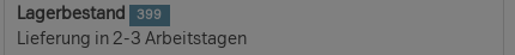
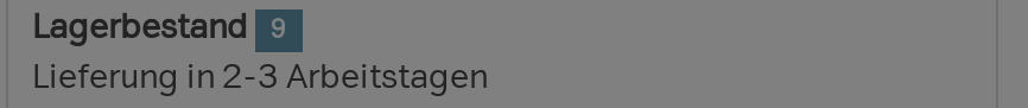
- Lagerbestand 399
+ Lagerbestand 9
